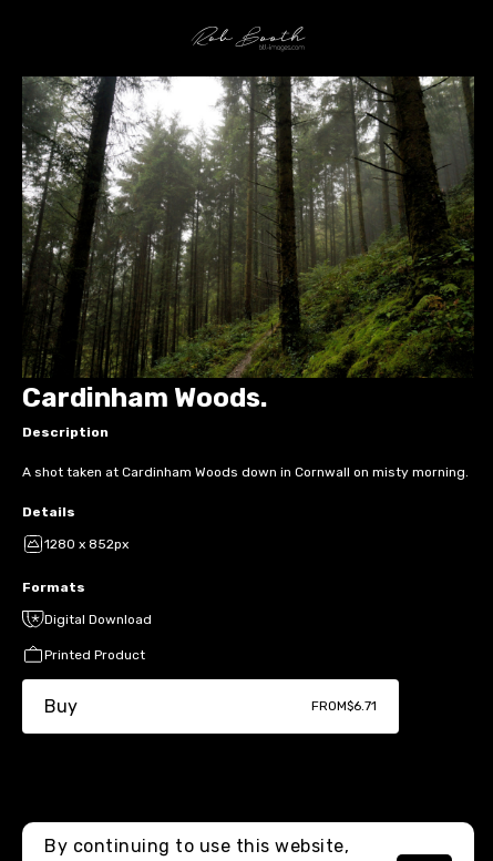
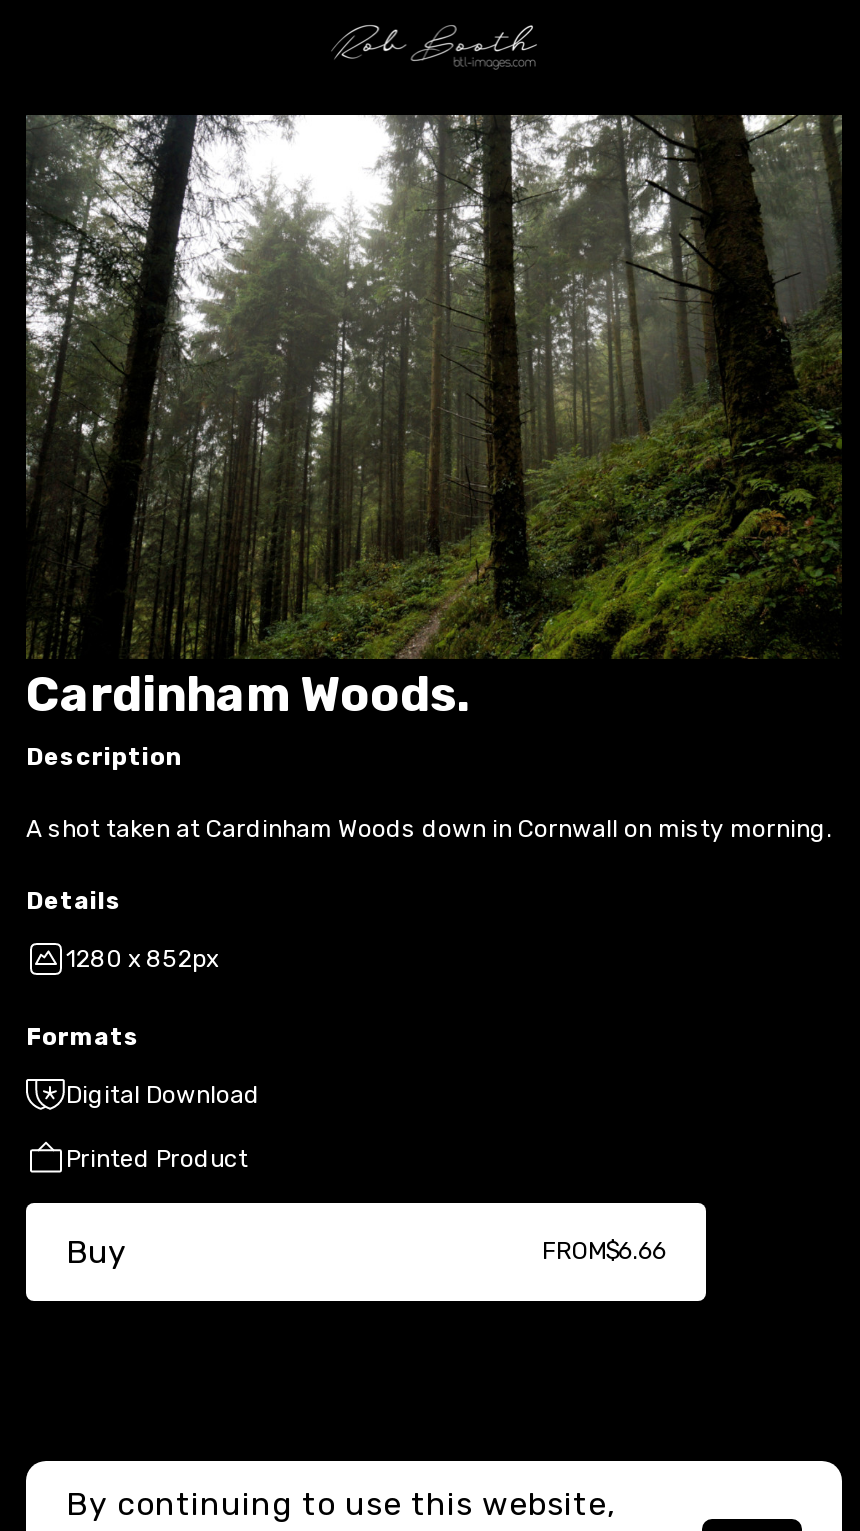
- FROM$6.71
+ FROM$6.66
